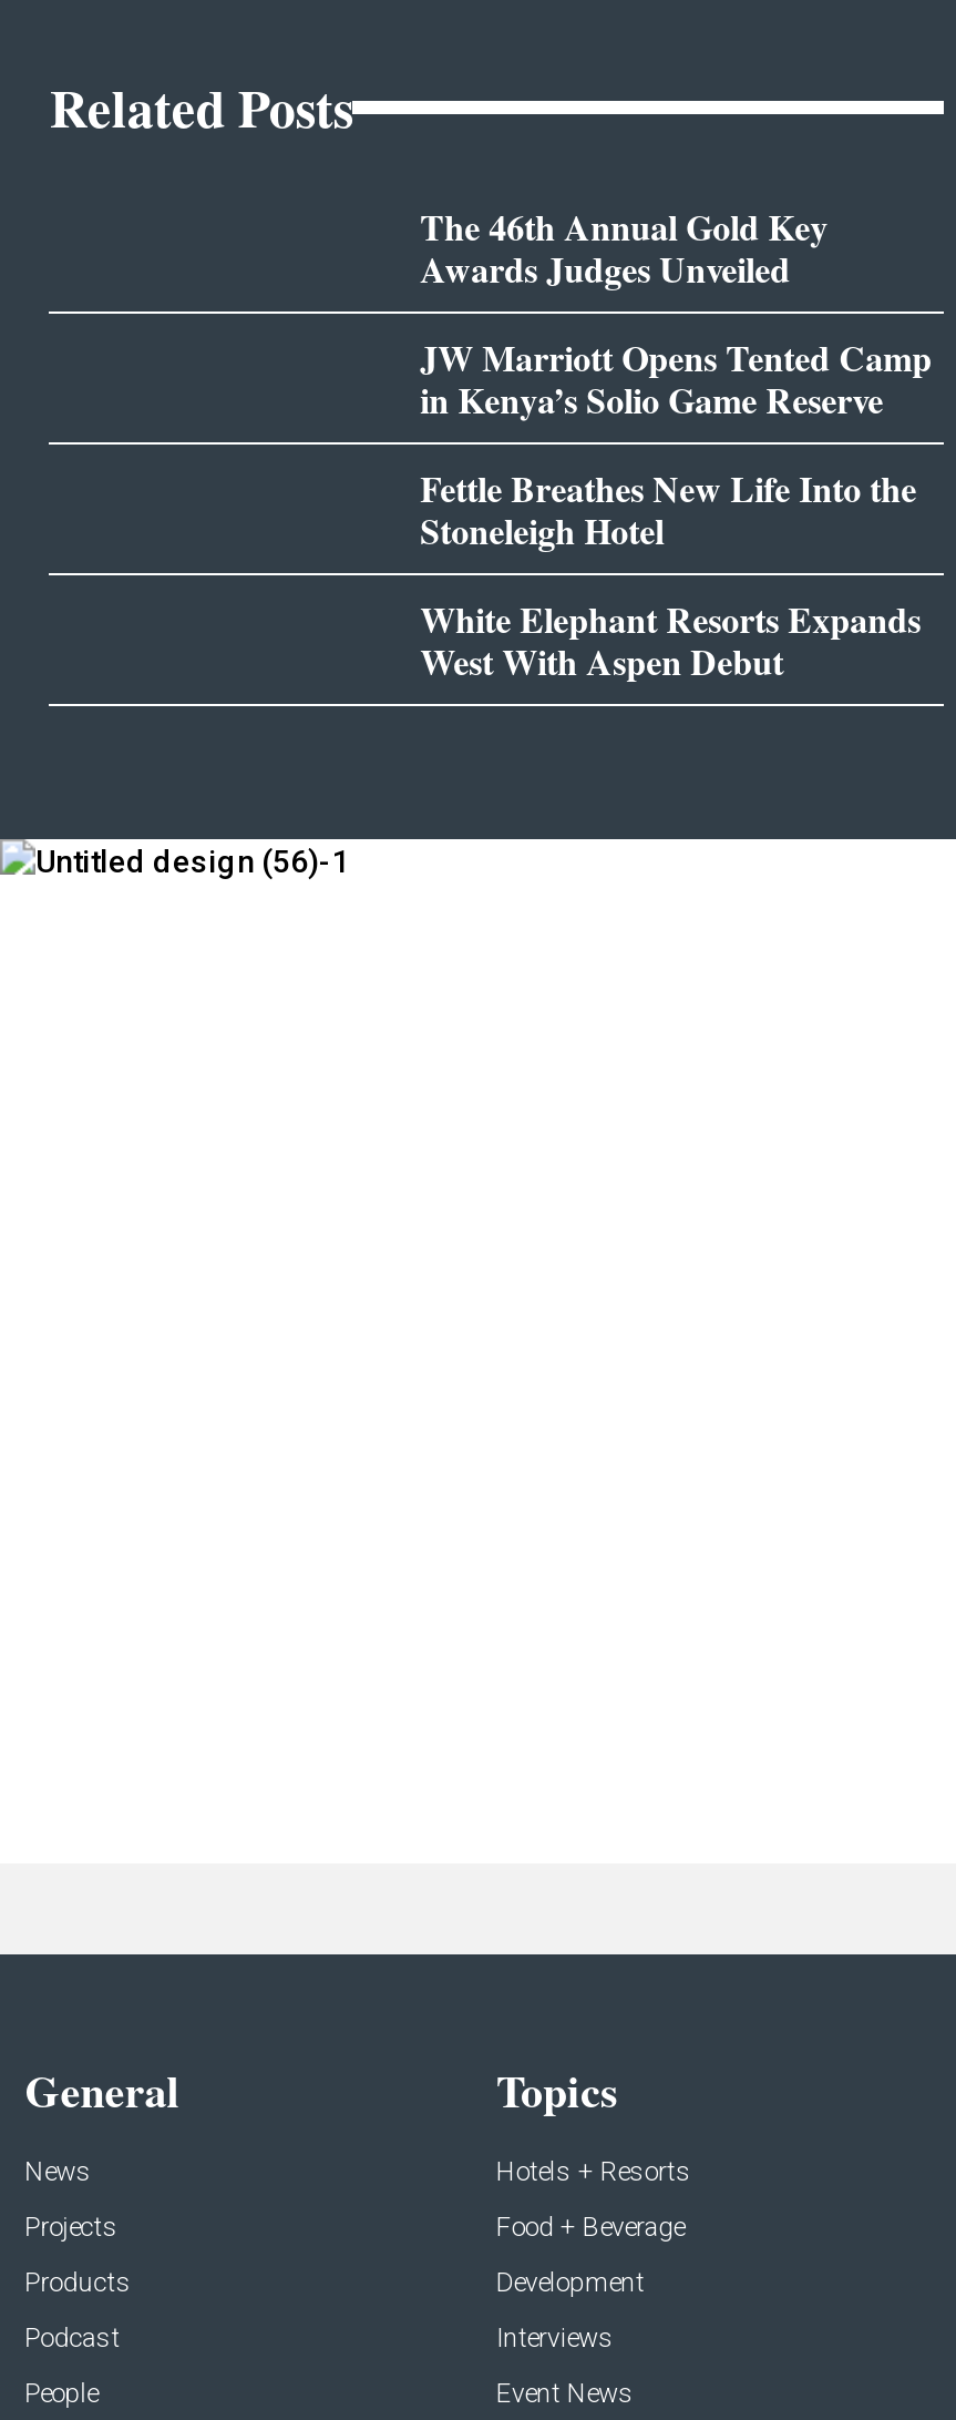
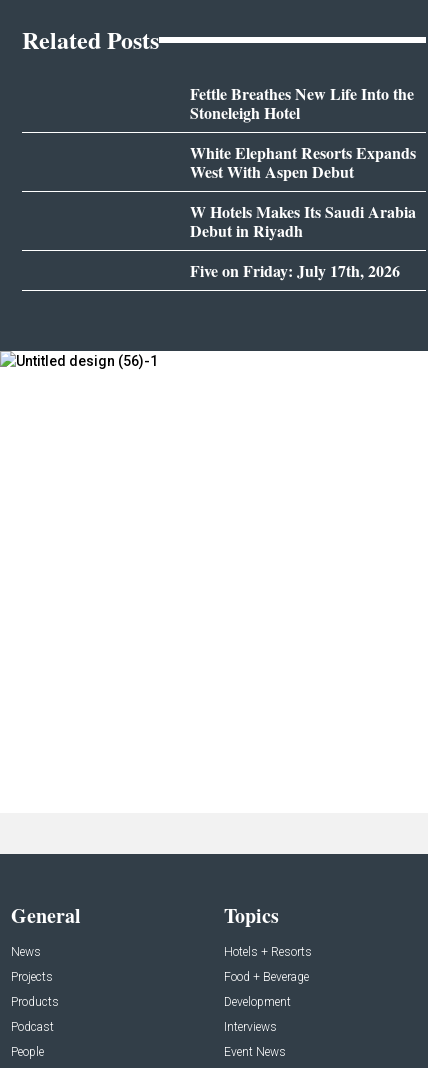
- The 46th Annual Gold Key
- Awards Judges Unveiled
- JW Marriott Opens Tented Camp
- in Kenya’s Solio Game Reserve

moved up: Fettle Breathes New Life Into the | Stoneleigh Hotel | White Elephant Resorts Expands | West With Aspen Debut

+ W Hotels Makes Its Saudi Arabia
+ Debut in Riyadh
+ Five on Friday: July 17th, 2026
